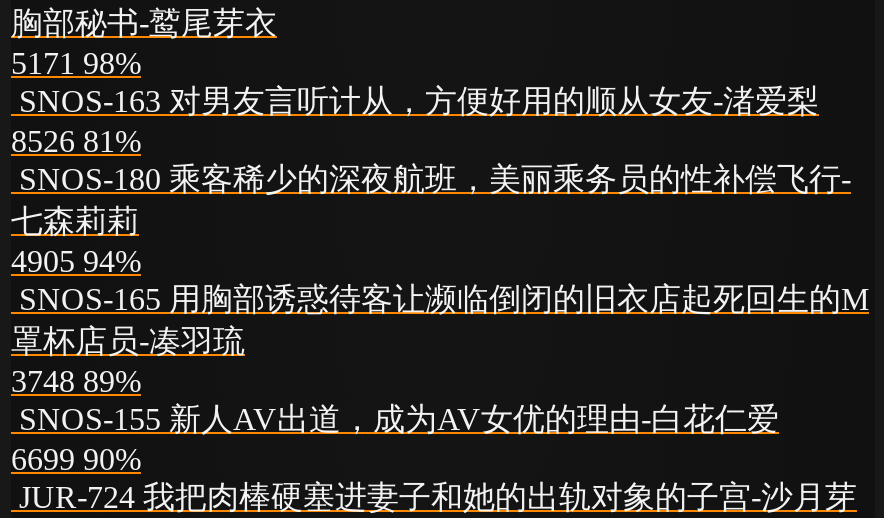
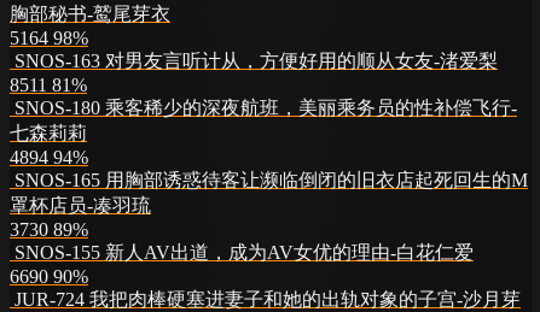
- 5171 98%
+ 5164 98%

- 8526 81%
+ 8511 81%

- 4905 94%
+ 4894 94%

- 3748 89%
+ 3730 89%

- 6699 90%
+ 6690 90%
